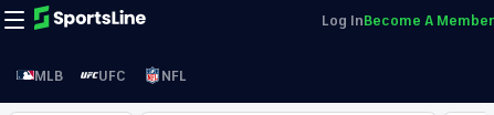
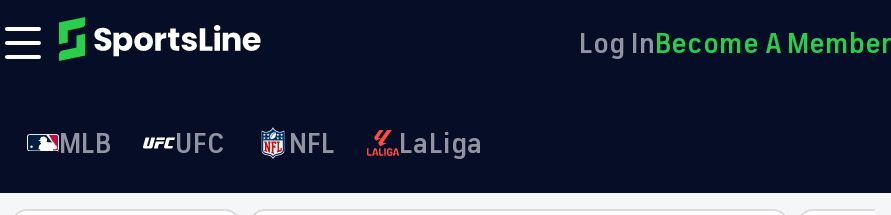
+ LaLiga
